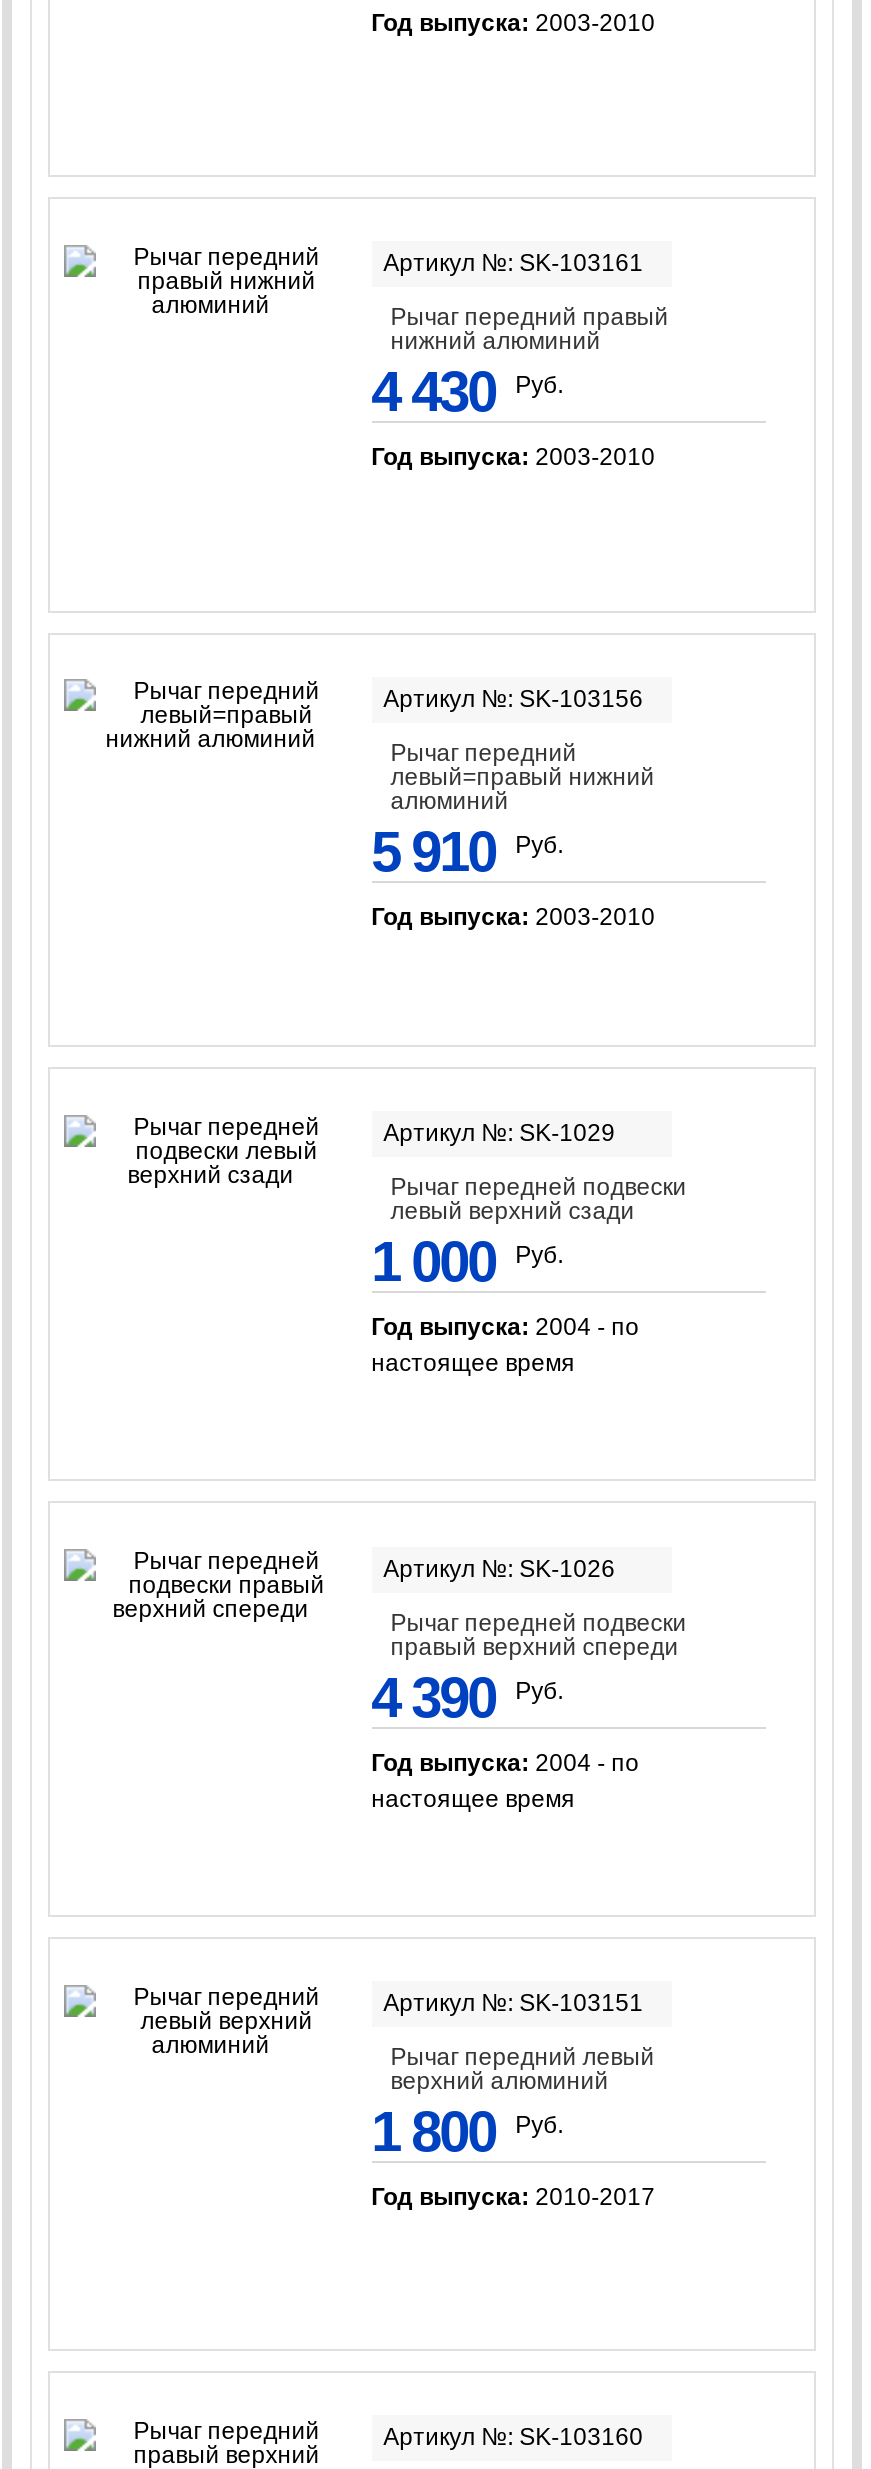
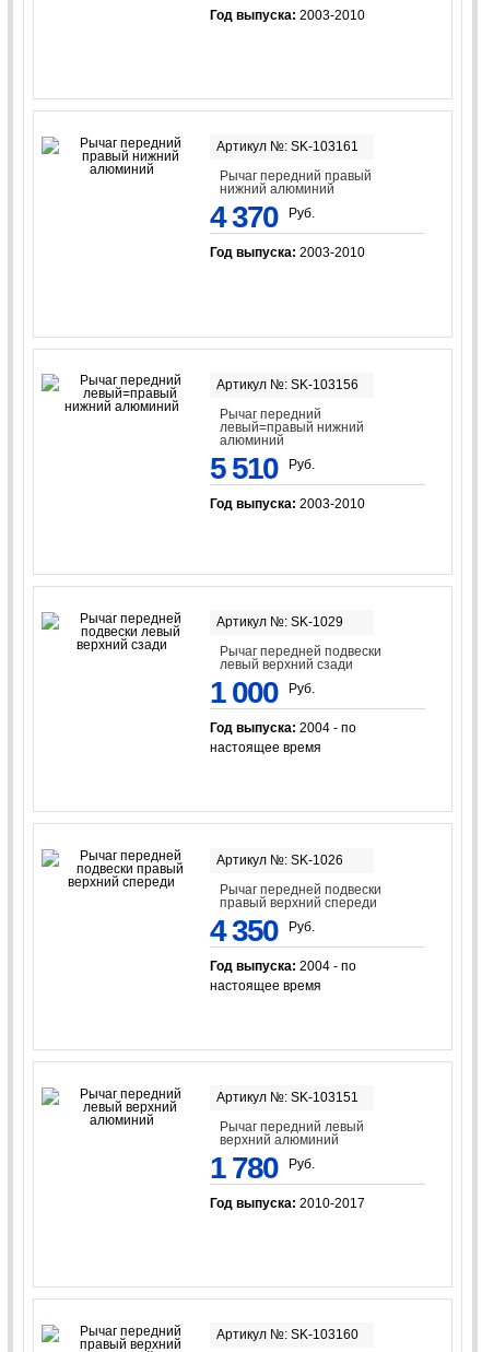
- 4 430 Руб.
+ 4 370 Руб.

- 5 910 Руб.
+ 5 510 Руб.

- 4 390 Руб.
+ 4 350 Руб.

- 1 800 Руб.
+ 1 780 Руб.
